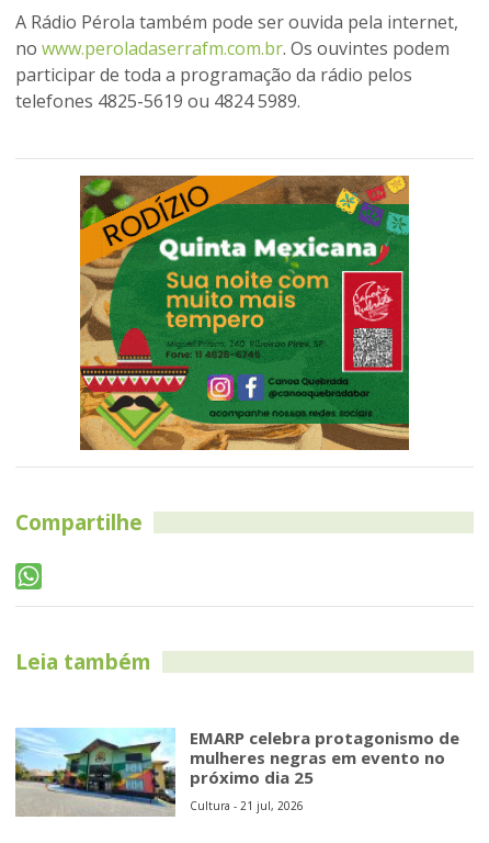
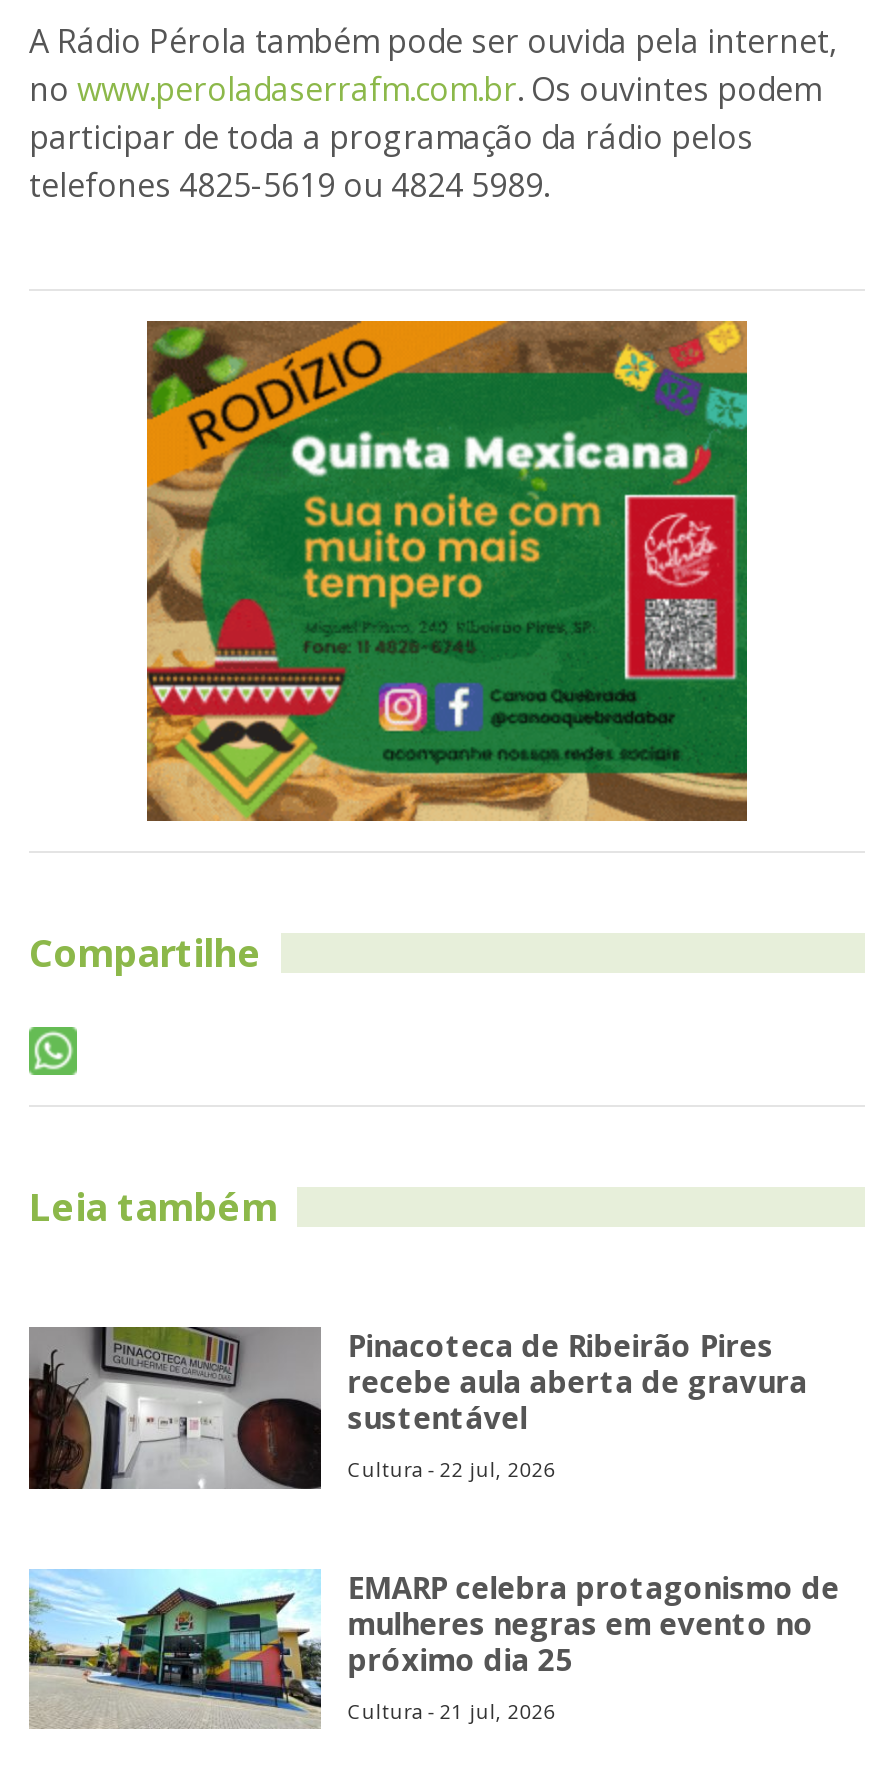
+ [image]
+ Pinacoteca de Ribeirão Pires
+ recebe aula aberta de gravura
+ sustentável
+ Cultura - 22 jul, 2026
